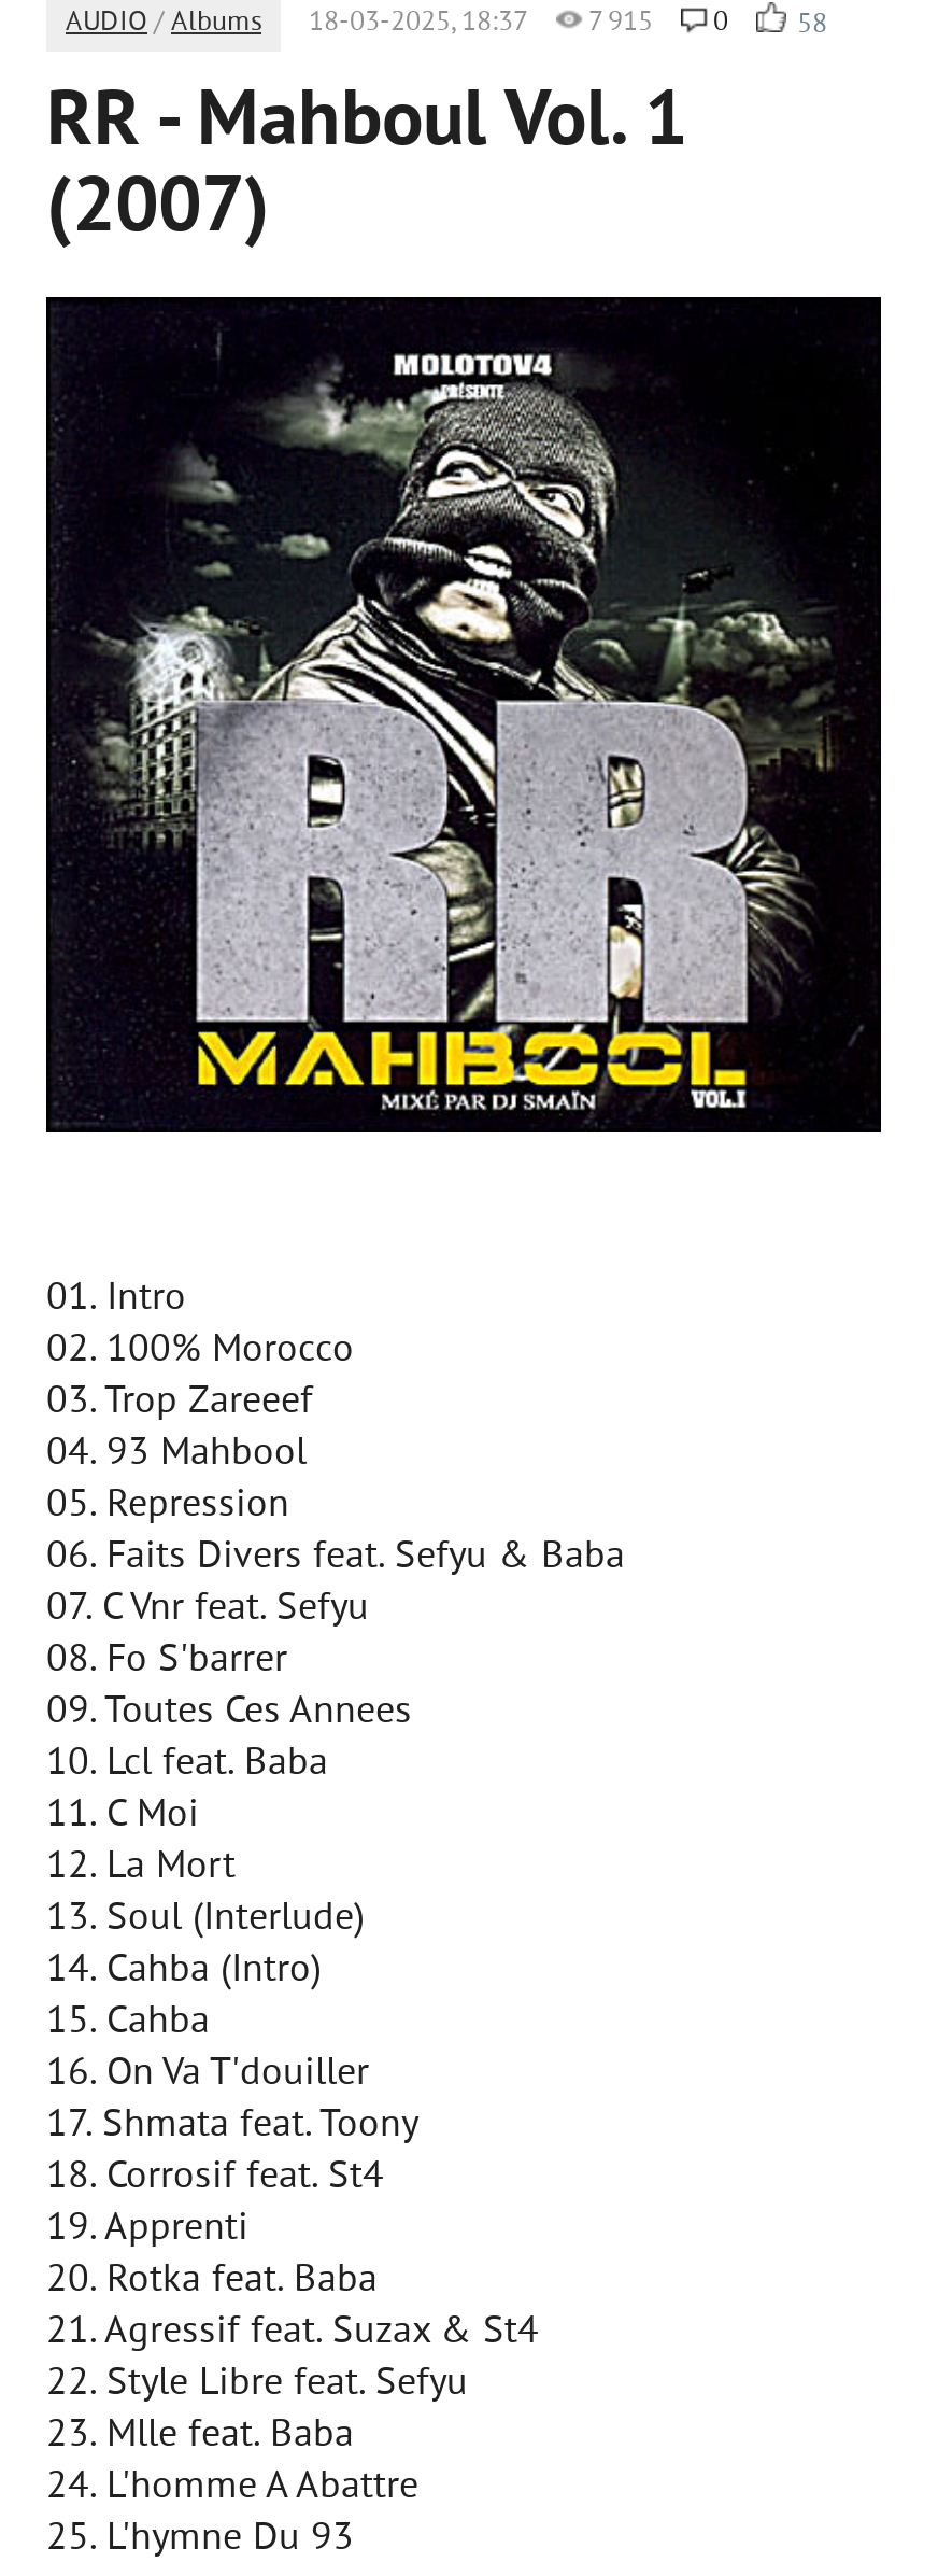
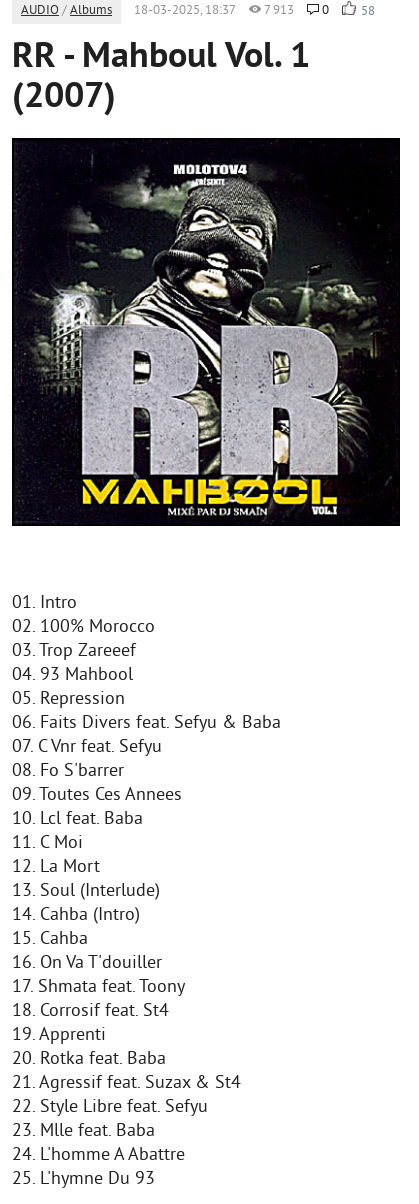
- AUDIO / Albums 18-03-2025, 18:37 7 915 0 58
+ AUDIO / Albums 18-03-2025, 18:37 7 913 0 58
